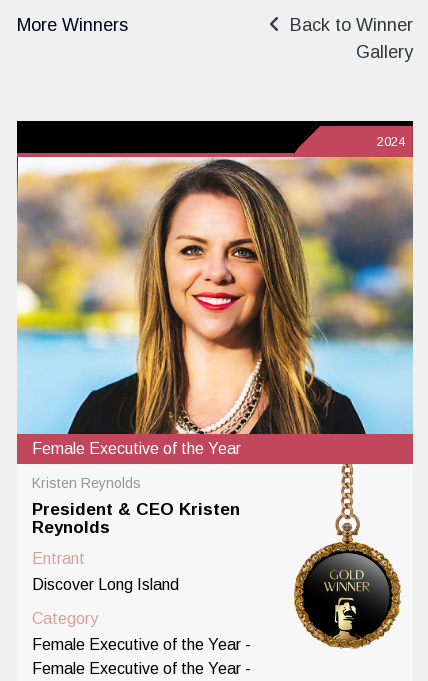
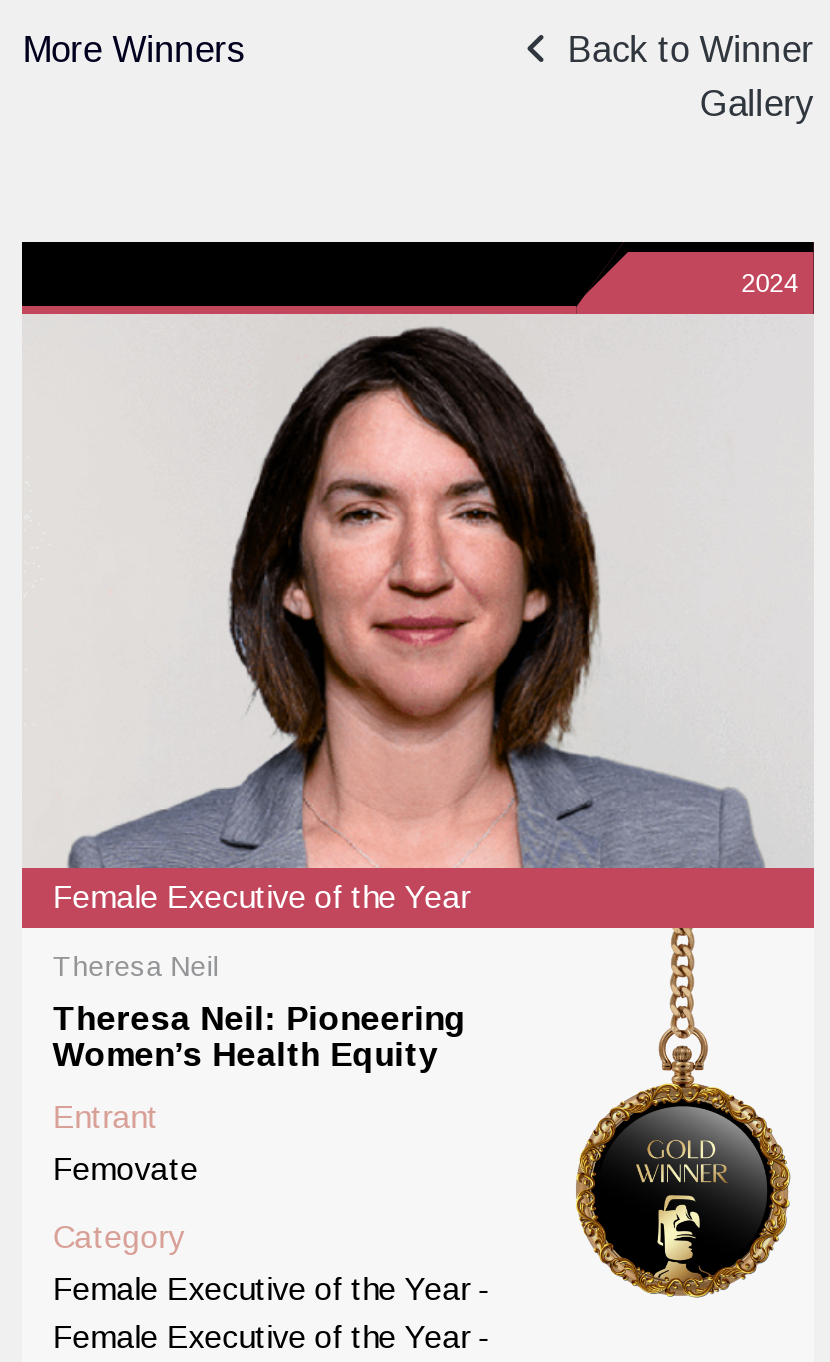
- [image]
- Kristen Reynolds
+ [image]
+ Theresa Neil

- President & CEO Kristen
- Reynolds
+ Theresa Neil: Pioneering
+ Women’s Health Equity

- Discover Long Island
+ Femovate
